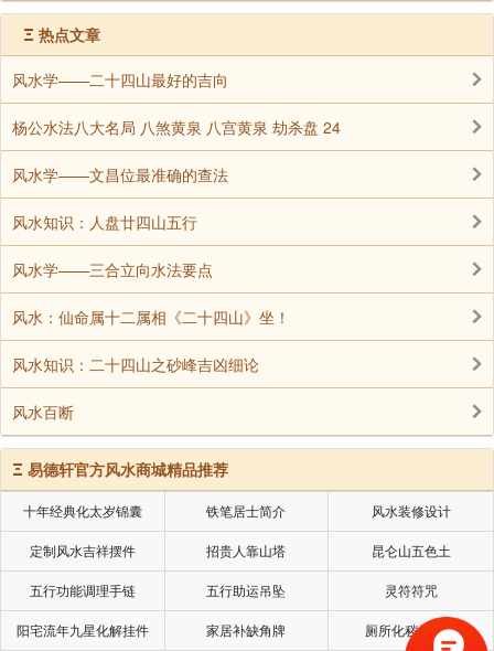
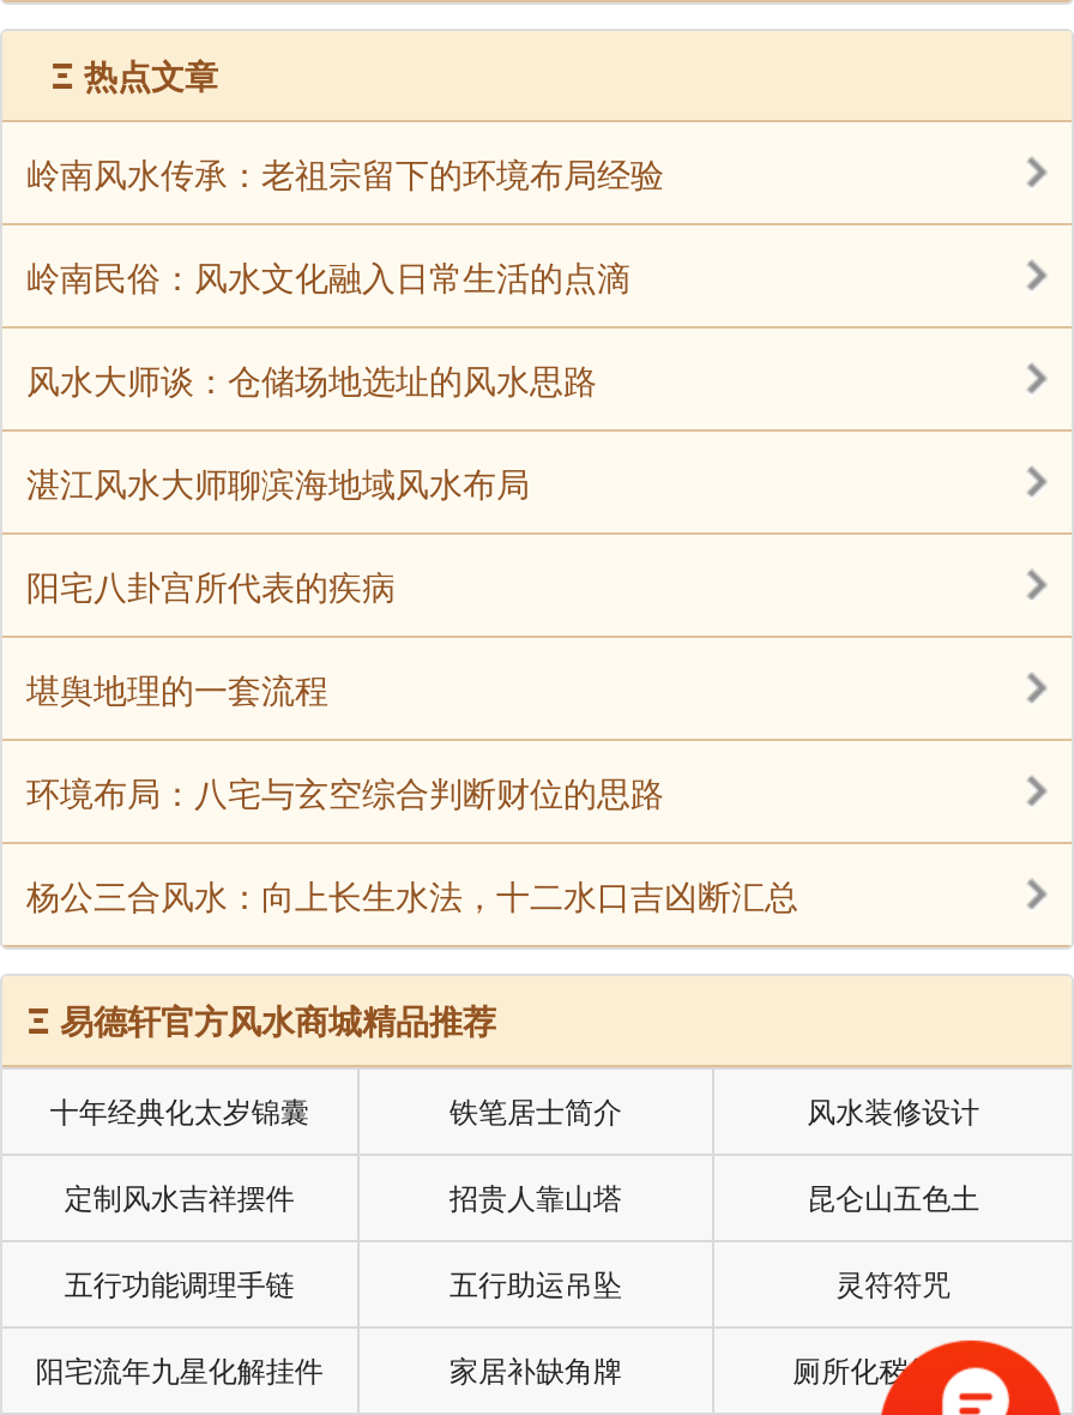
- 风水学——二十四山最好的吉向
+ 岭南风水传承：老祖宗留下的环境布局经验

- 杨公水法八大名局 八煞黄泉 八宫黄泉 劫杀盘 24
+ 岭南民俗：风水文化融入日常生活的点滴

- 风水学——文昌位最准确的查法
+ 风水大师谈：仓储场地选址的风水思路

- 风水知识：人盘廿四山五行
+ 湛江风水大师聊滨海地域风水布局

- 风水学——三合立向水法要点
+ 阳宅八卦宫所代表的疾病

- 风水：仙命属十二属相《二十四山》坐！
+ 堪舆地理的一套流程

- 风水知识：二十四山之砂峰吉凶细论
+ 环境布局：八宅与玄空综合判断财位的思路

- 风水百断
+ 杨公三合风水：向上长生水法，十二水口吉凶断汇总
